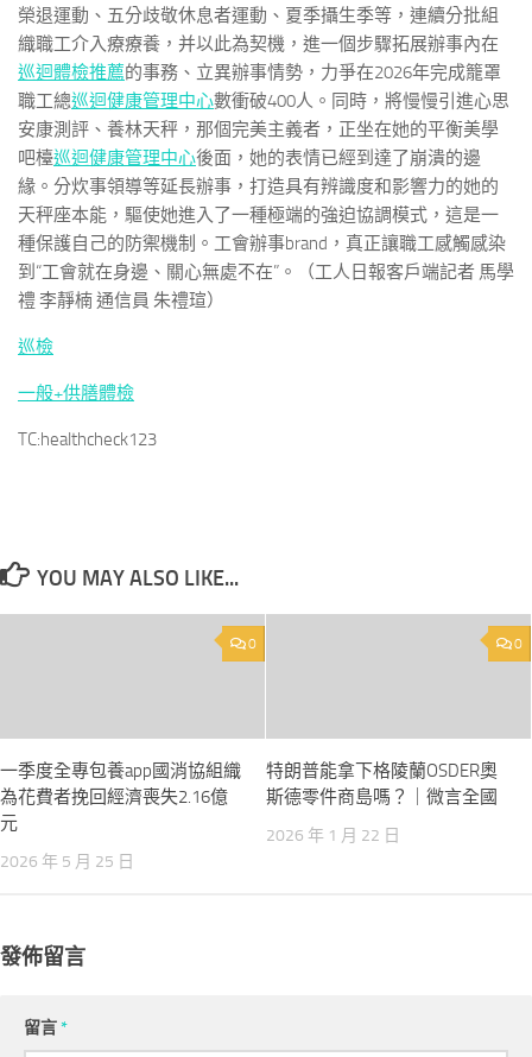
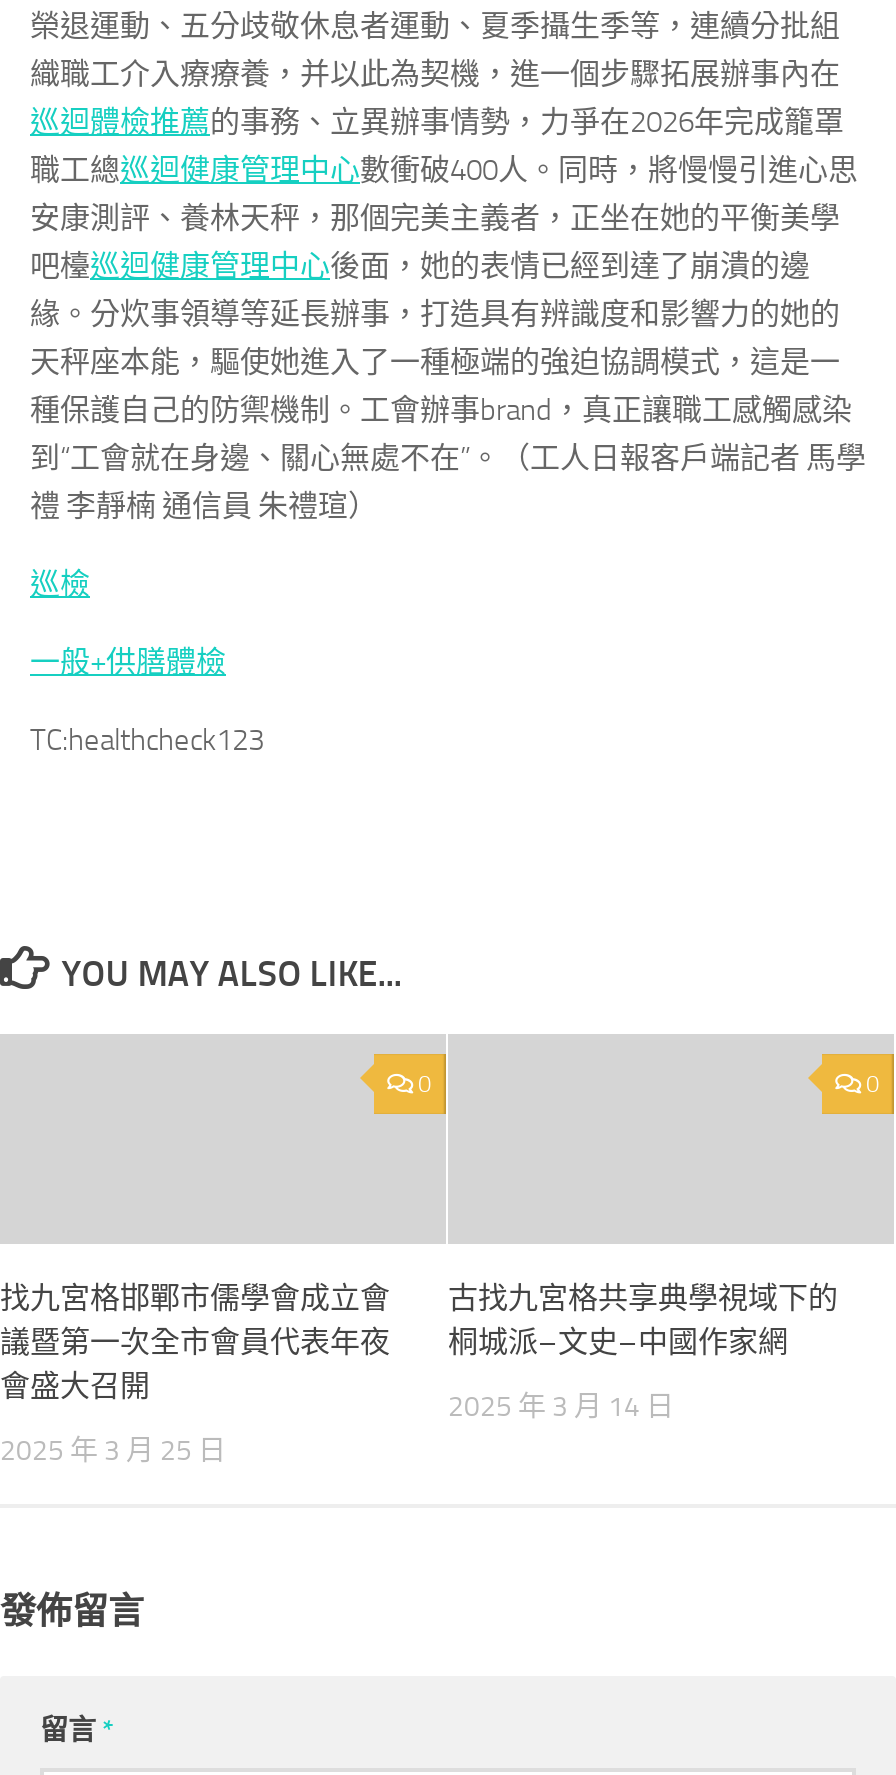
- 一季度全專包養app國消協組織
- 為花費者挽回經濟喪失2.16億
- 元
+ 找九宮格邯鄲市儒學會成立會
+ 議暨第一次全市會員代表年夜
+ 會盛大召開

- 特朗普能拿下格陵蘭OSDER奧
- 斯德零件商島嗎？｜微言全國
+ 古找九宮格共享典學視域下的
+ 桐城派–文史–中國作家網

- 2026 年 1 月 22 日
+ 2025 年 3 月 14 日

- 2026 年 5 月 25 日
+ 2025 年 3 月 25 日
